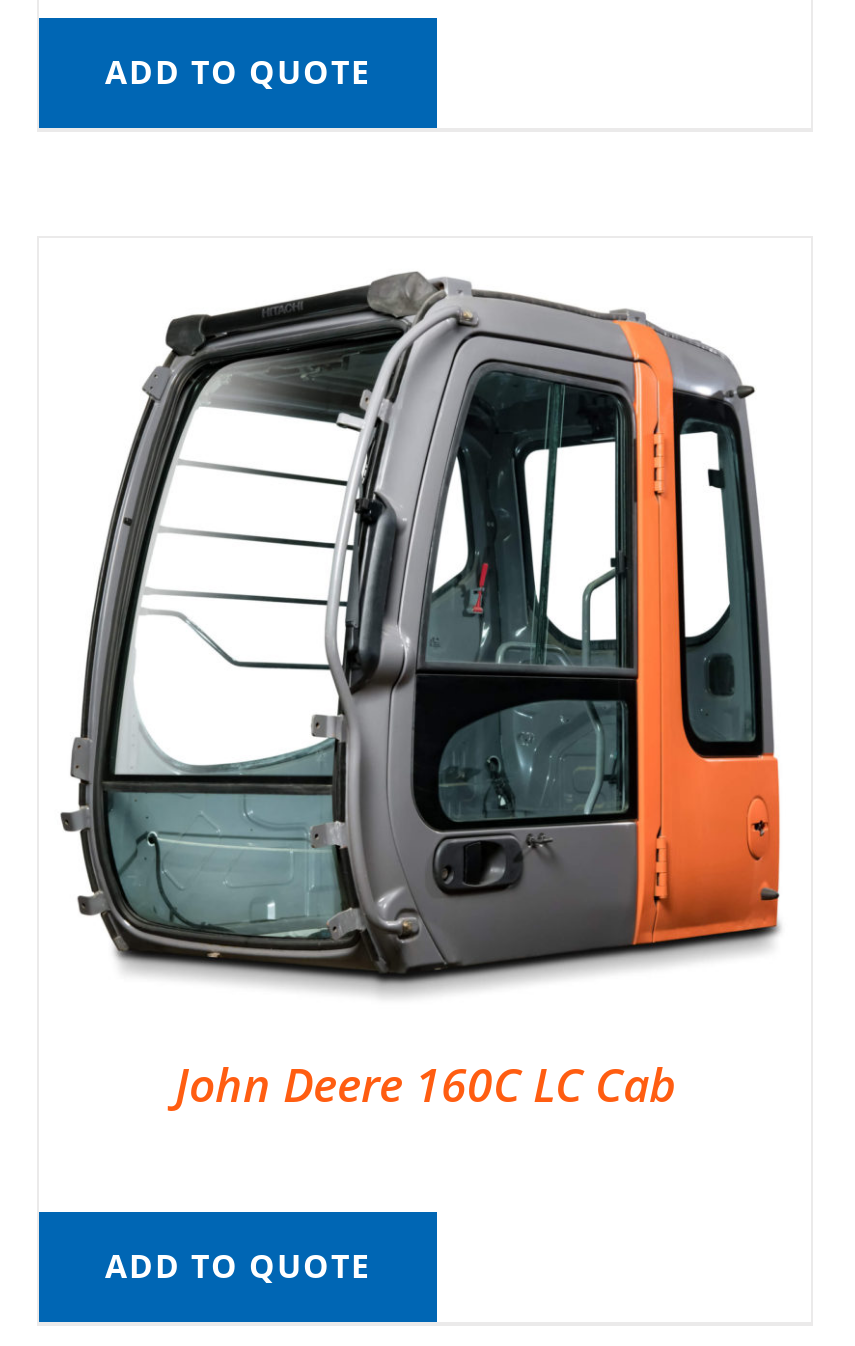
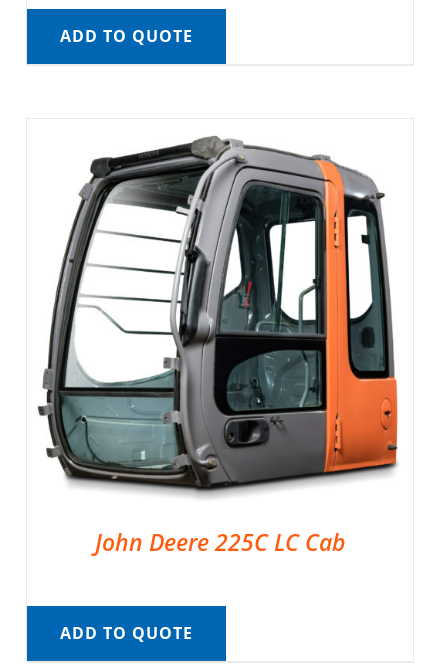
- John Deere 160C LC Cab
+ John Deere 225C LC Cab
